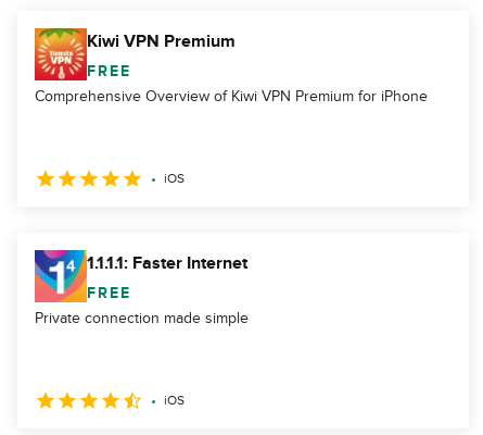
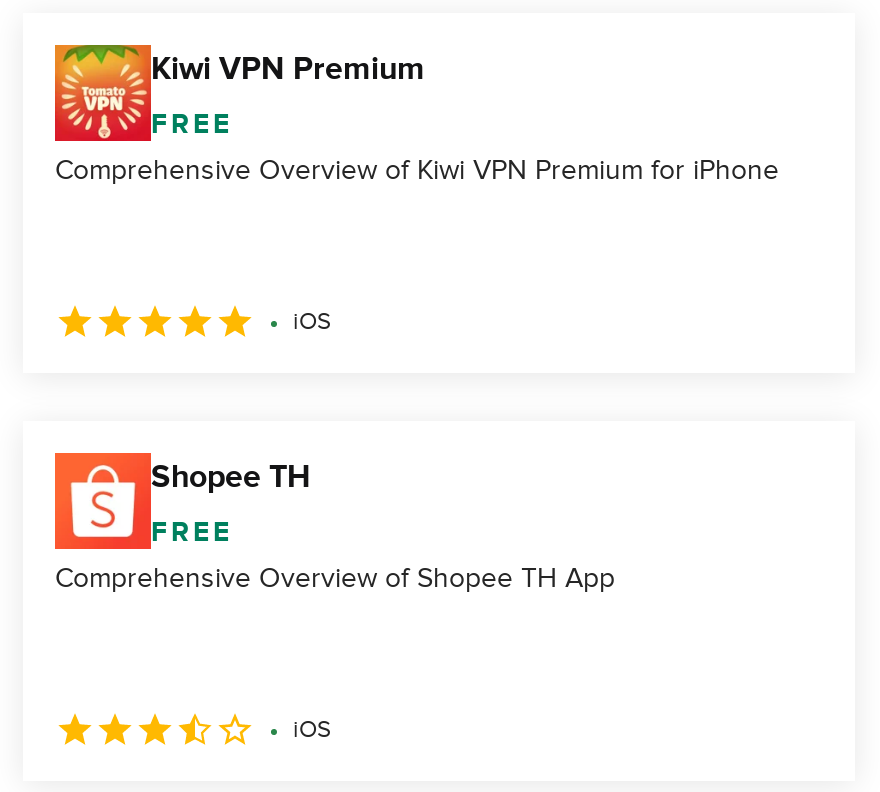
- [image]
- 1.1.1.1: Faster Internet
+ [image]
+ Shopee TH

- Private connection made simple
+ Comprehensive Overview of Shopee TH App
